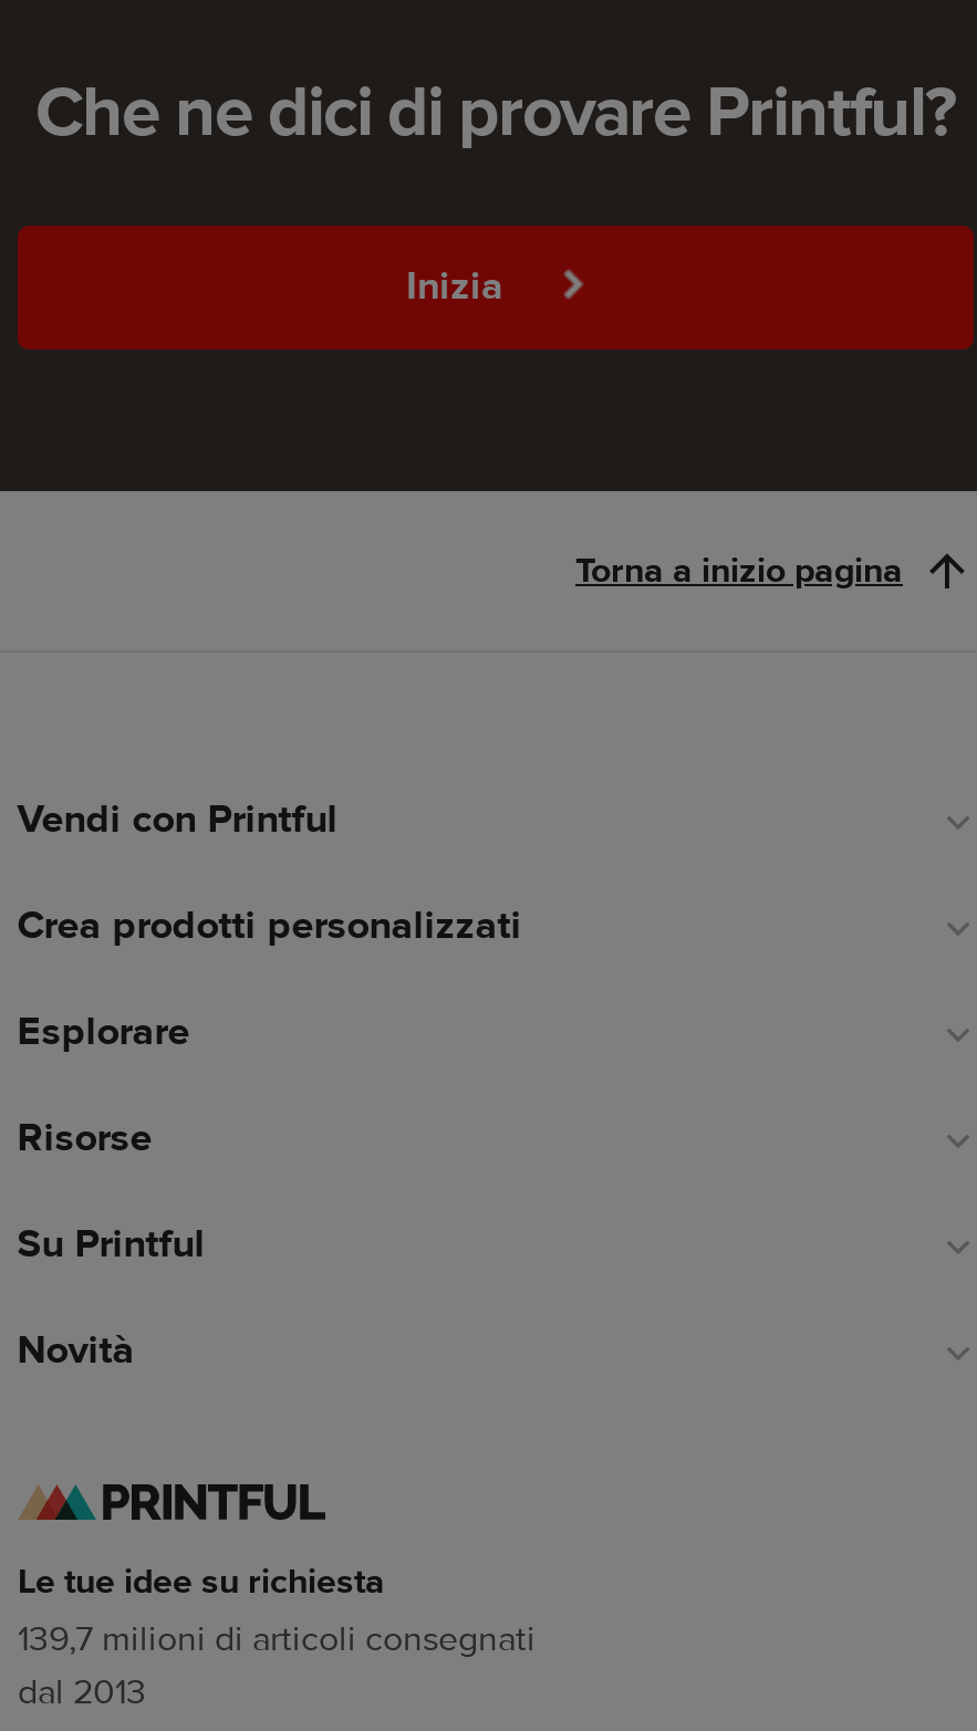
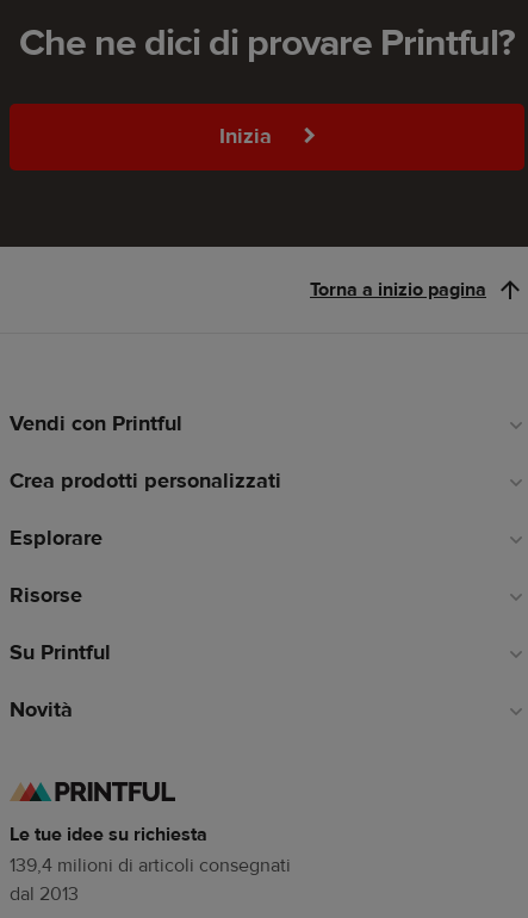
- 139,7 milioni di articoli consegnati
+ 139,4 milioni di articoli consegnati
